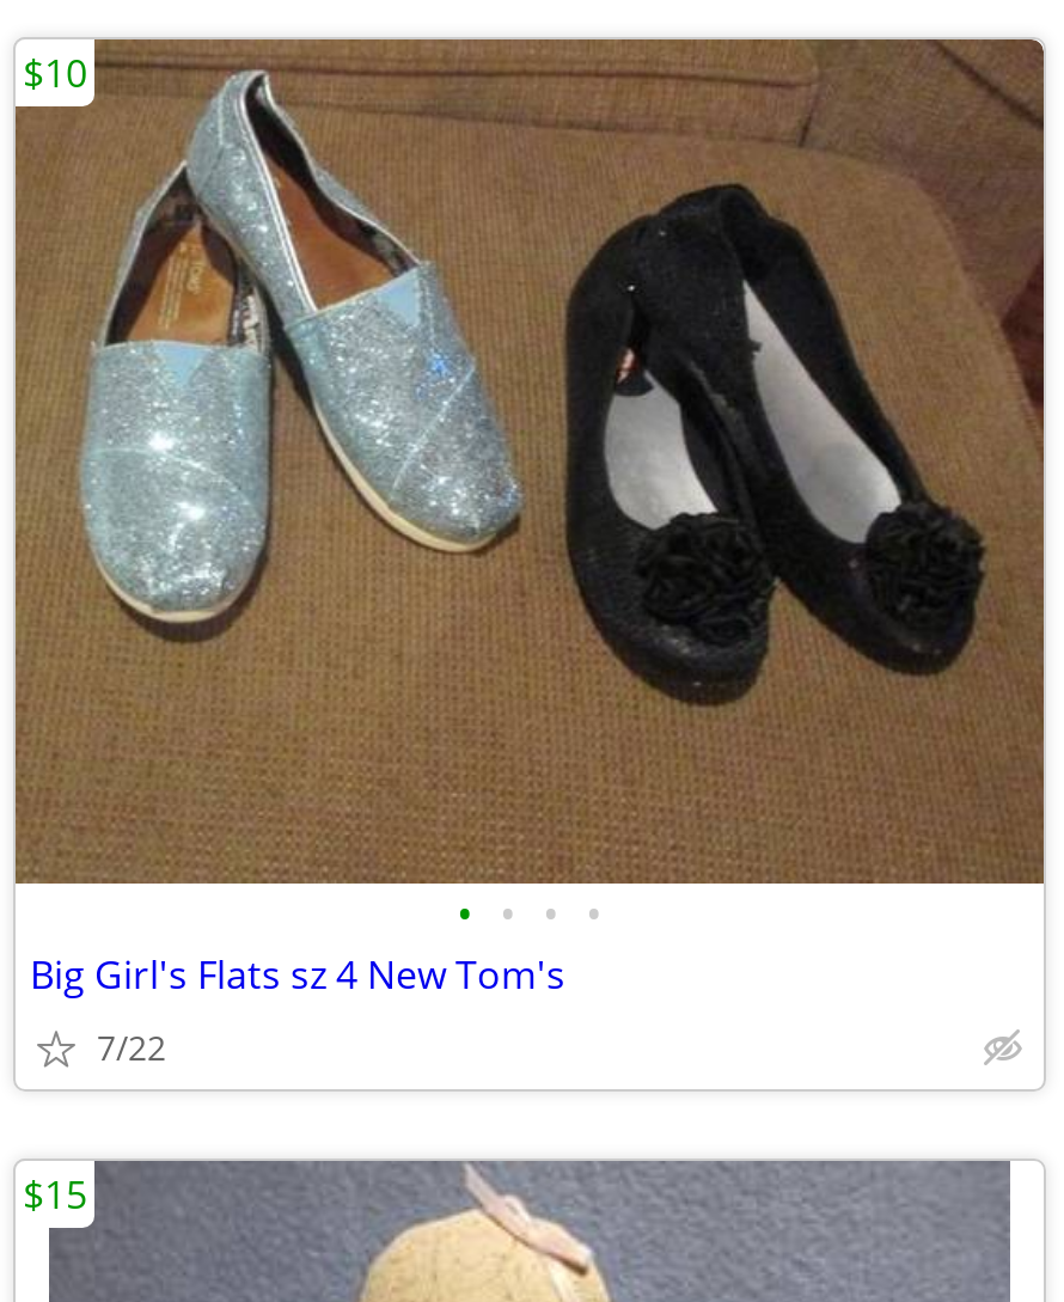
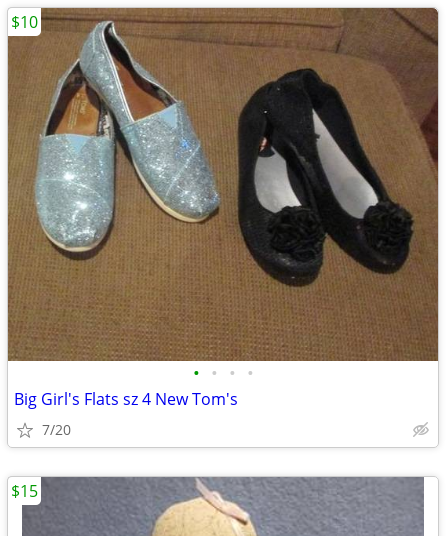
- 7/22
+ 7/20
